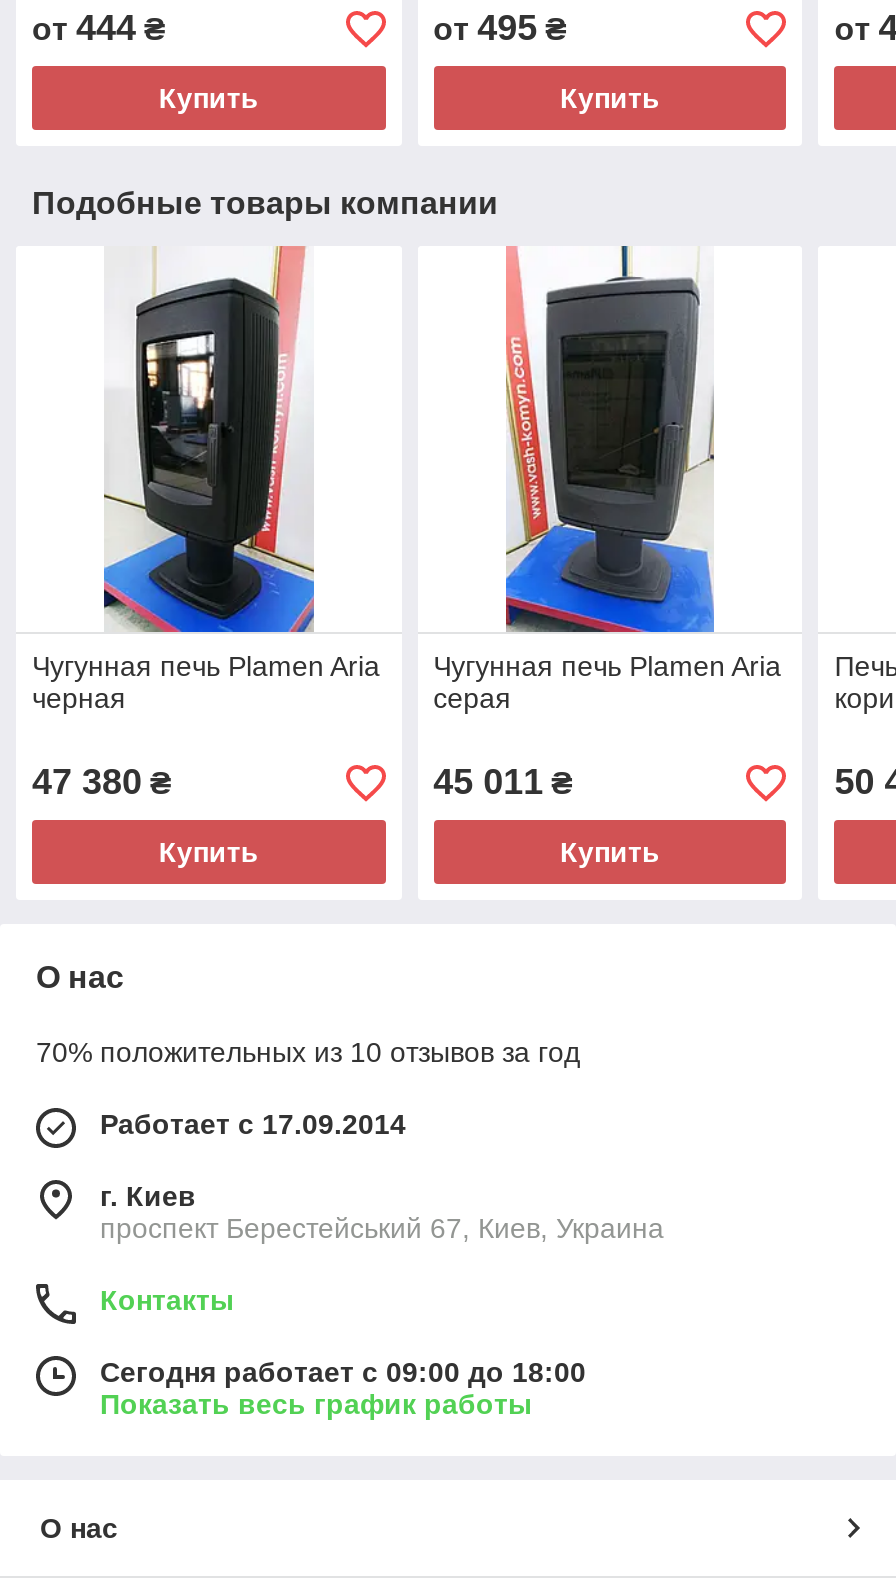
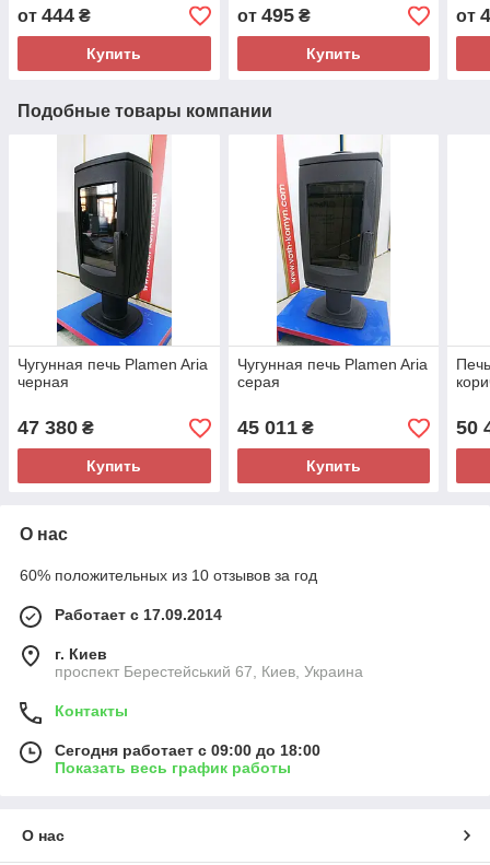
- 70% положительных из 10 отзывов за год
+ 60% положительных из 10 отзывов за год
